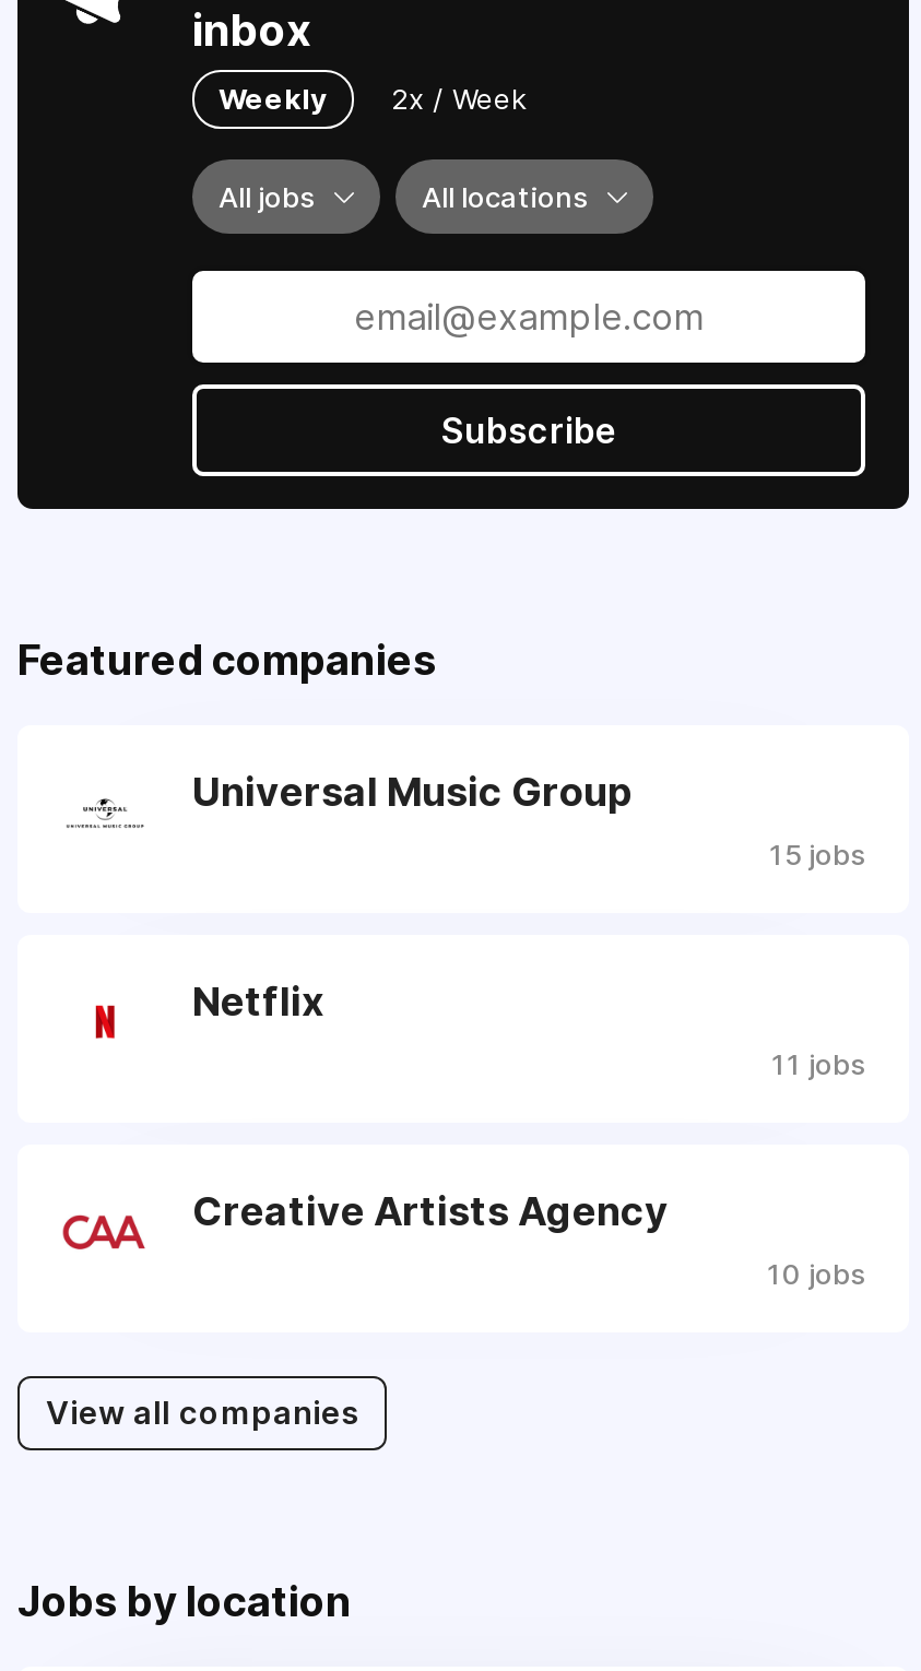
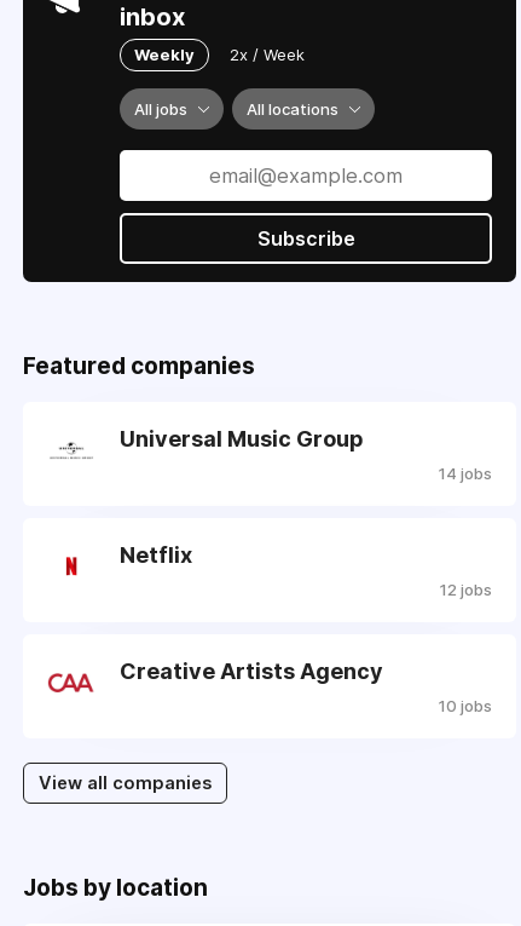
- 15 jobs
+ 14 jobs

- 11 jobs
+ 12 jobs
